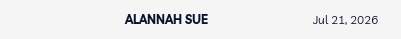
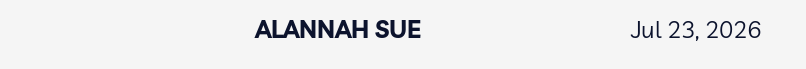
- Jul 21, 2026
+ Jul 23, 2026
